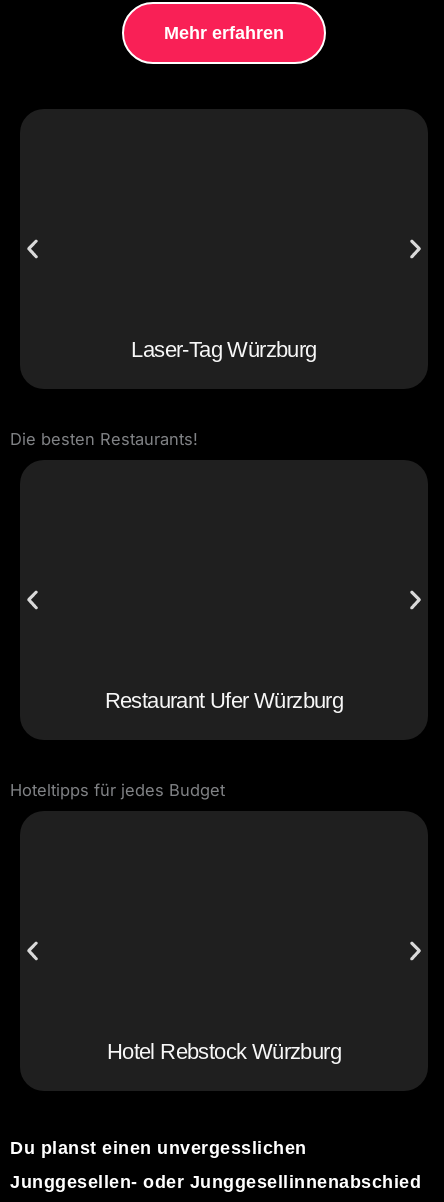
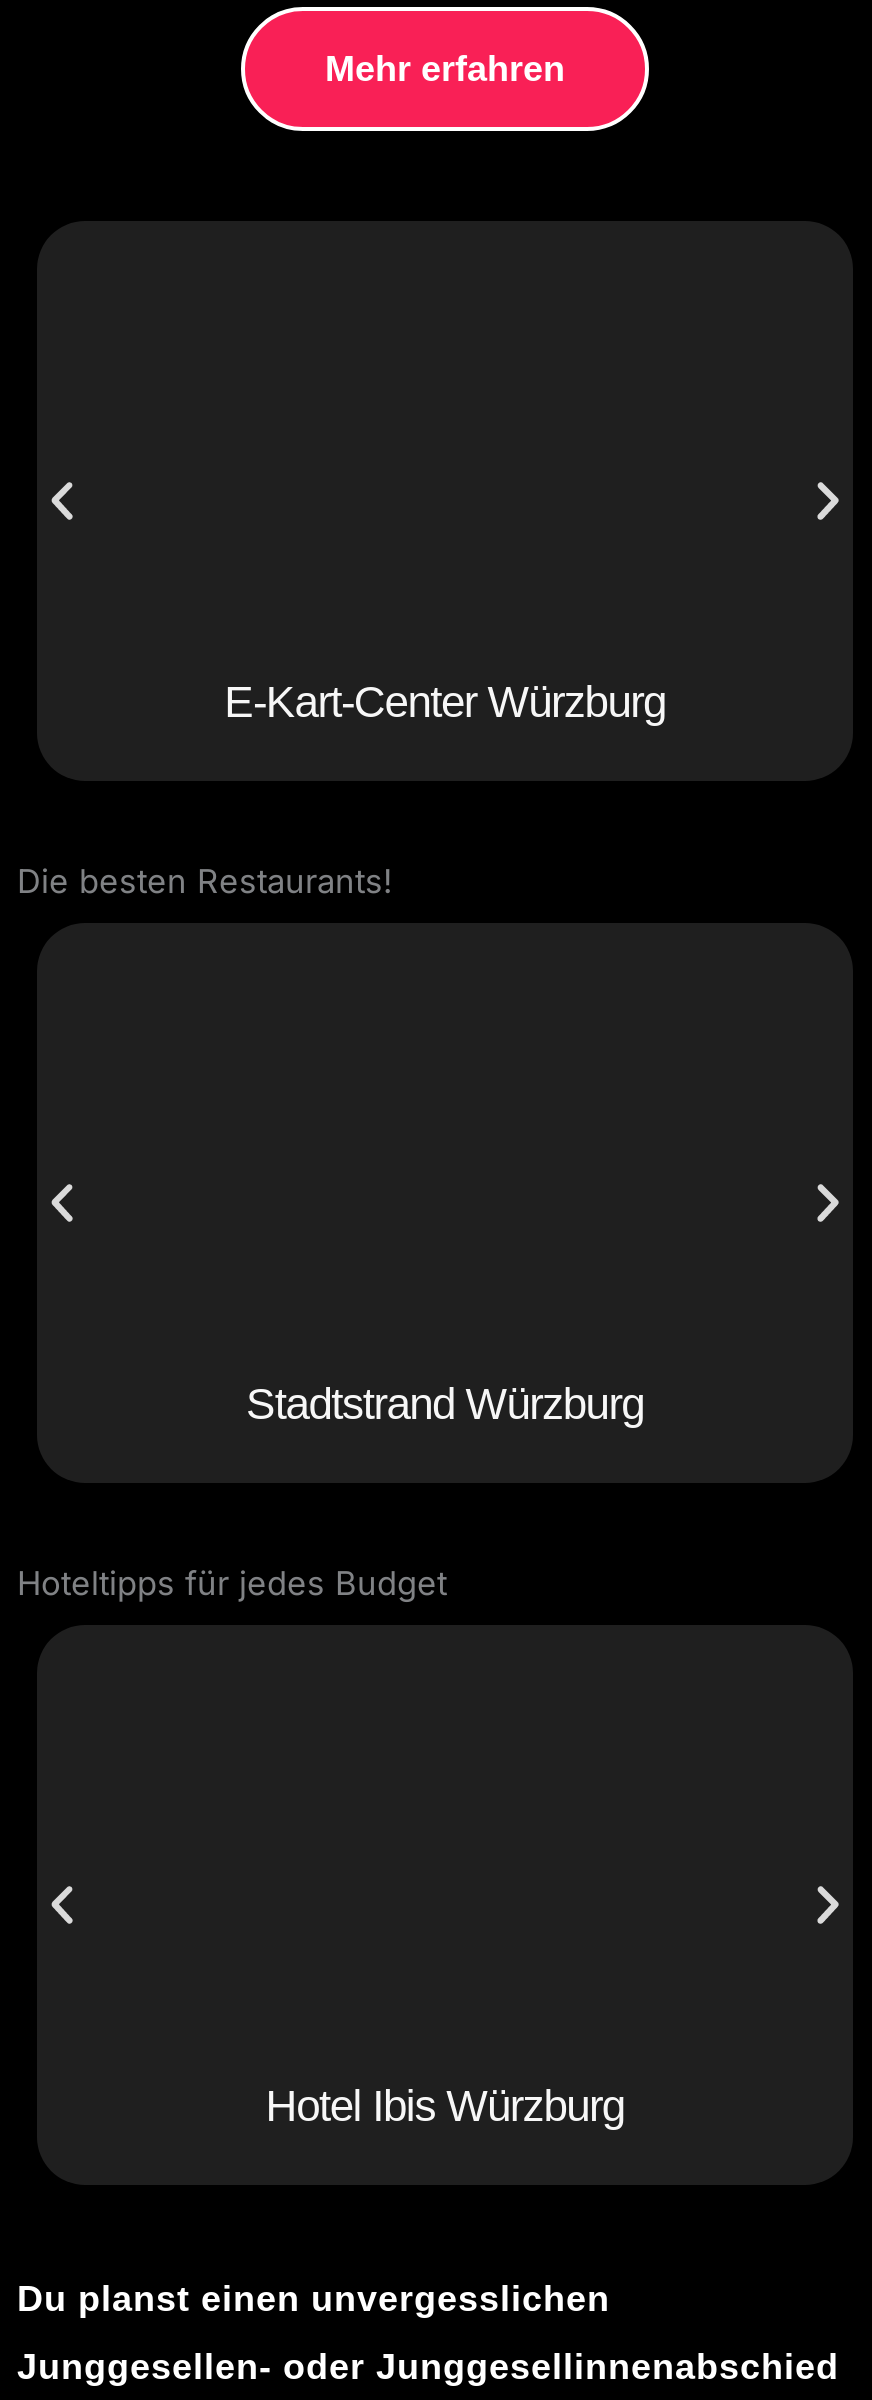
- Laser-Tag Würzburg
+ E-Kart-Center Würzburg

- Restaurant Ufer Würzburg
+ Stadtstrand Würzburg

- Hotel Rebstock Würzburg
+ Hotel Ibis Würzburg
